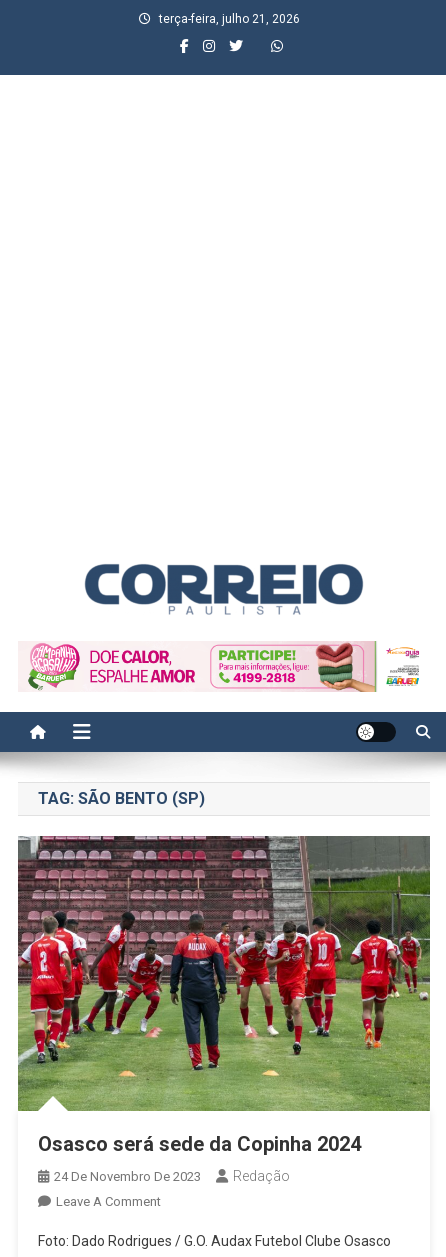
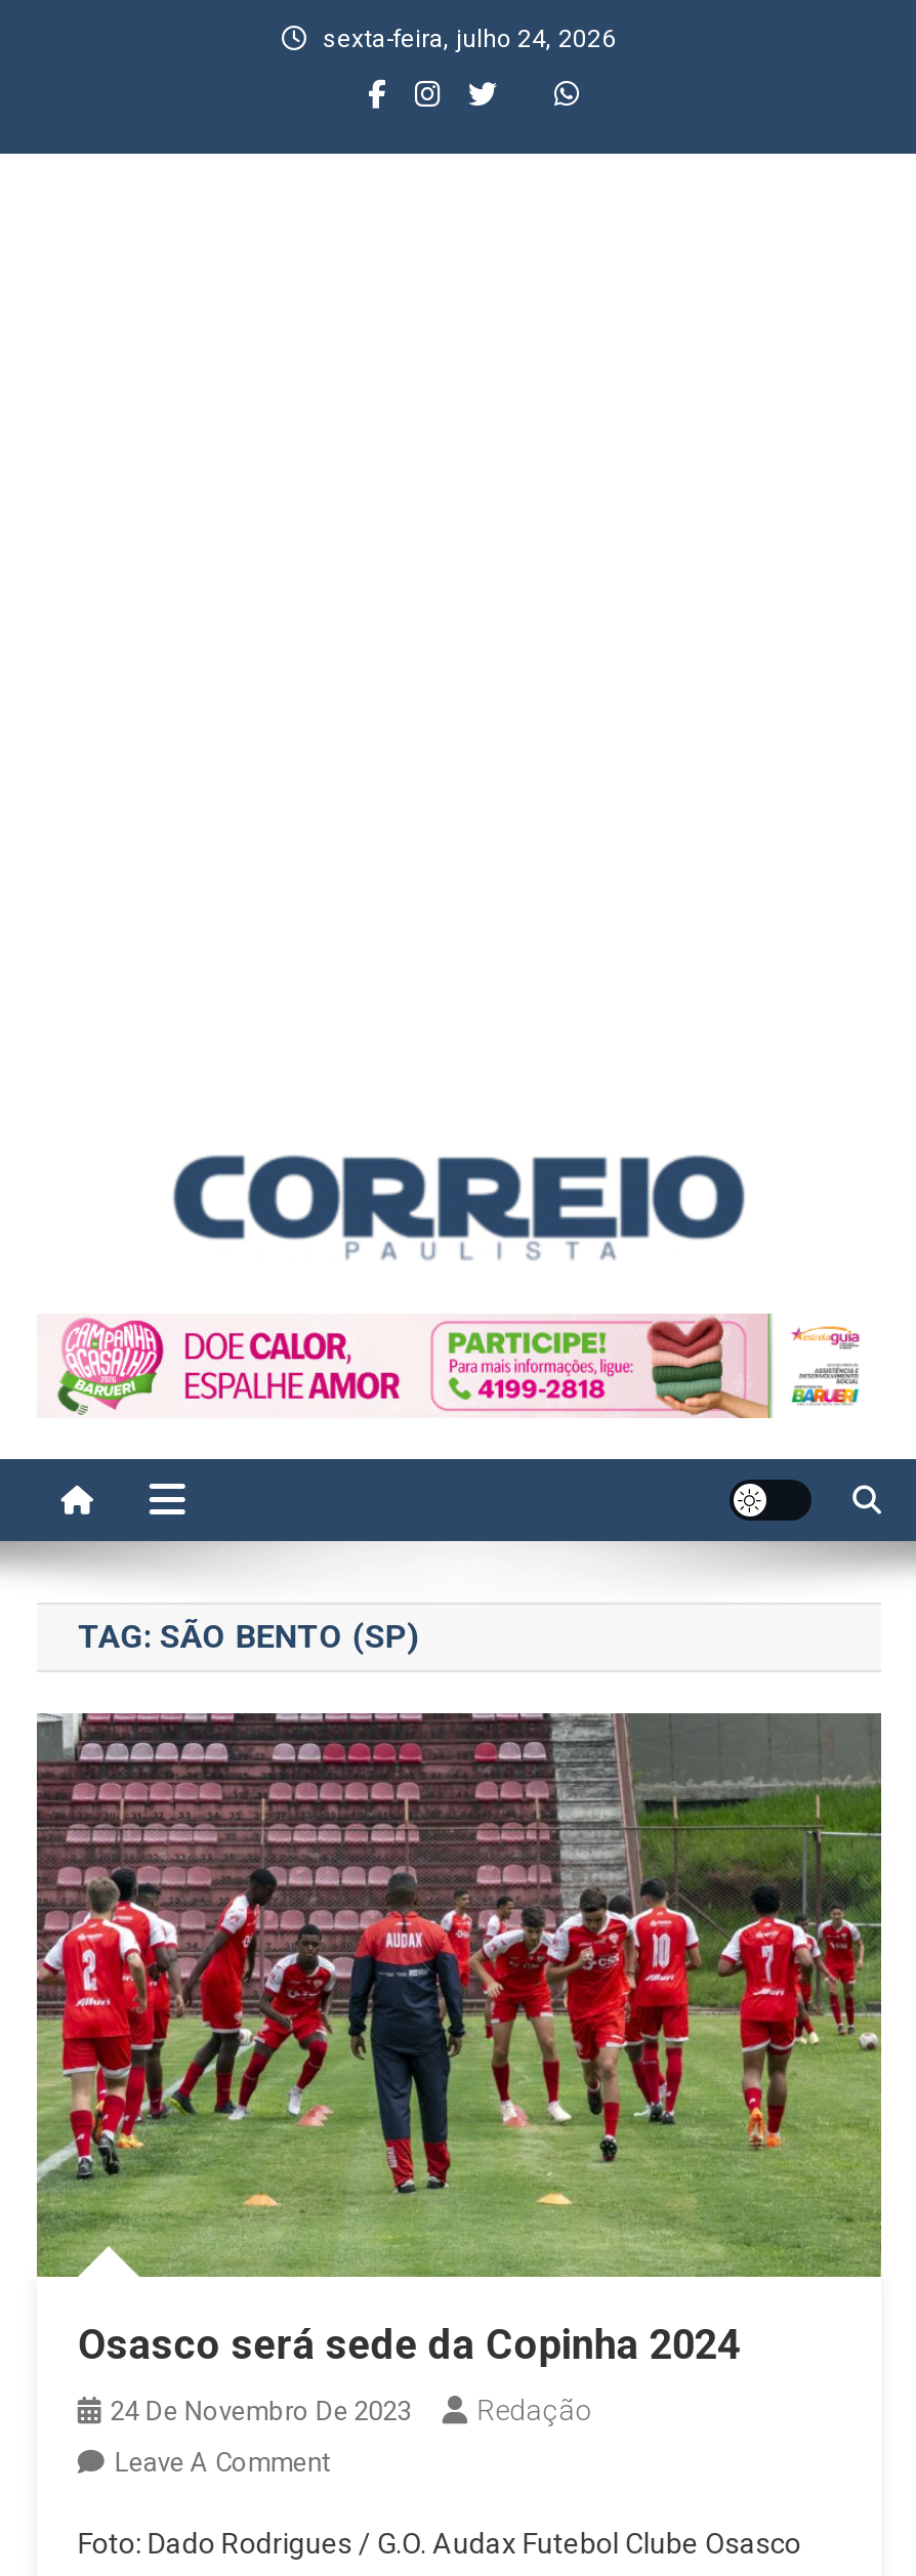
- terça-feira, julho 21, 2026
+ sexta-feira, julho 24, 2026
